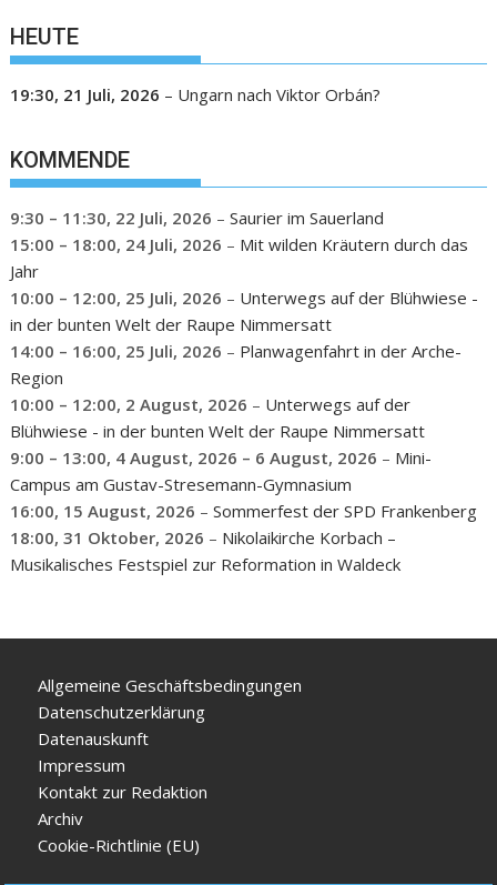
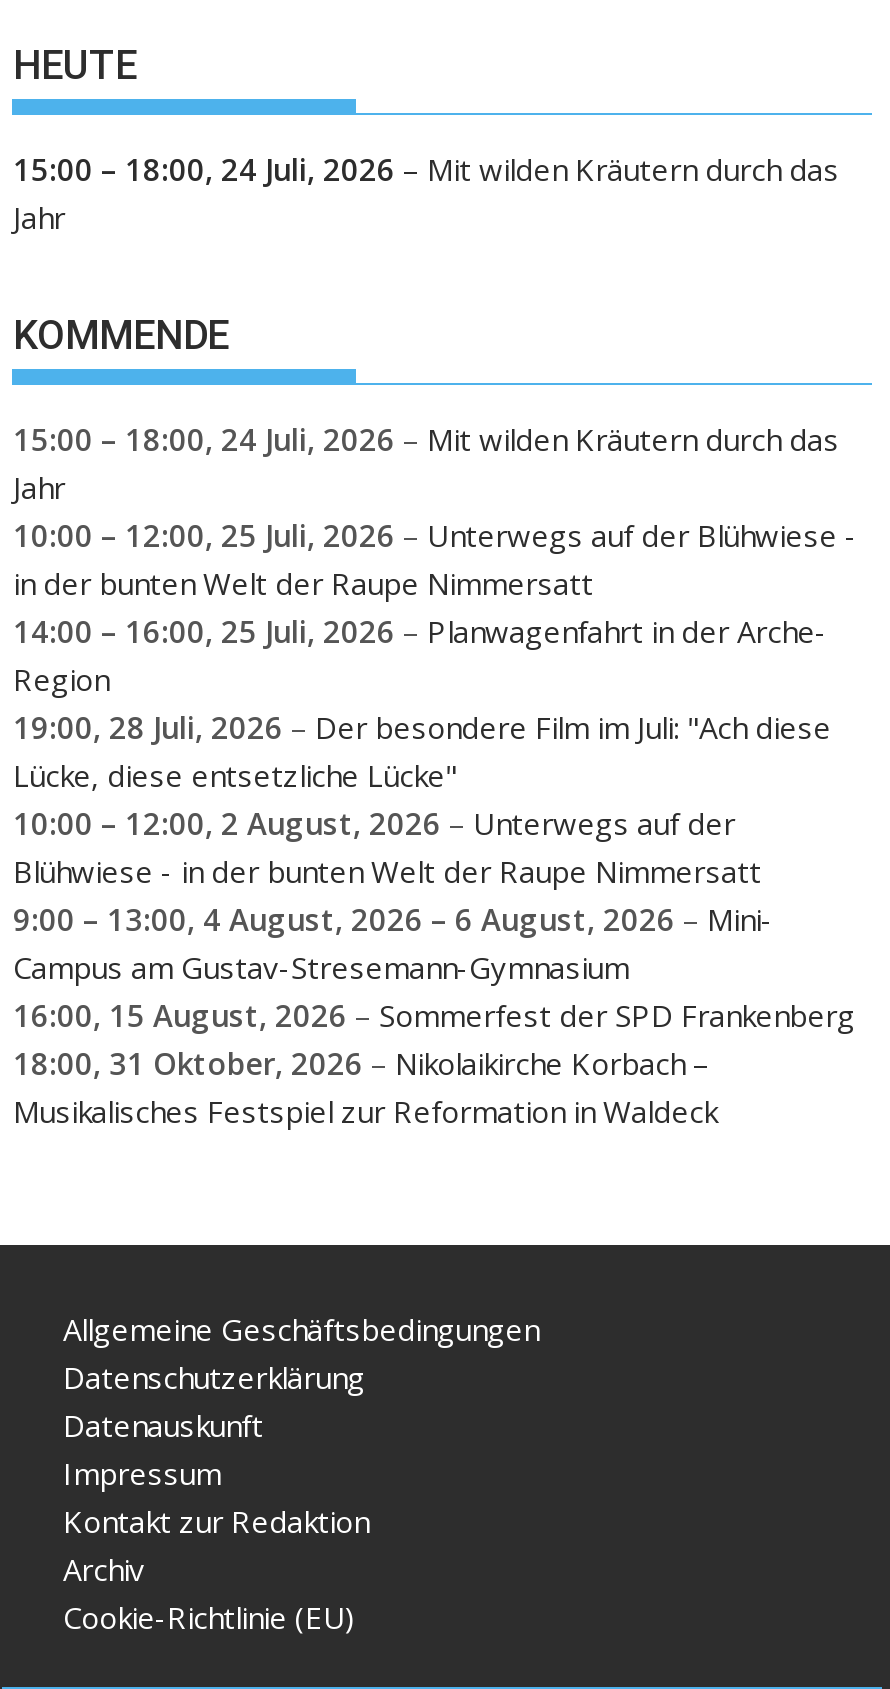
- 19:30, 21 Juli, 2026 – Ungarn nach Viktor Orbán?
+ 15:00 – 18:00, 24 Juli, 2026 – Mit wilden Kräutern durch das
+ Jahr

- 9:30 – 11:30, 22 Juli, 2026 – Saurier im Sauerland

+ 19:00, 28 Juli, 2026 – Der besondere Film im Juli: "Ach diese
+ Lücke, diese entsetzliche Lücke"
